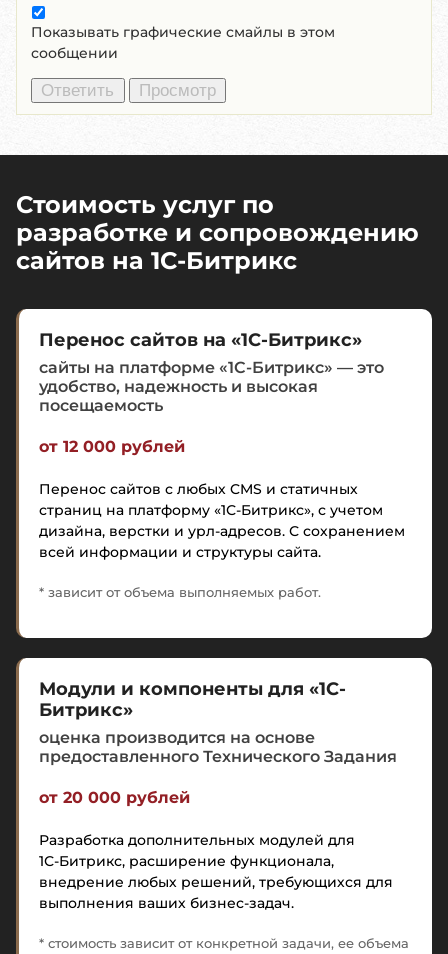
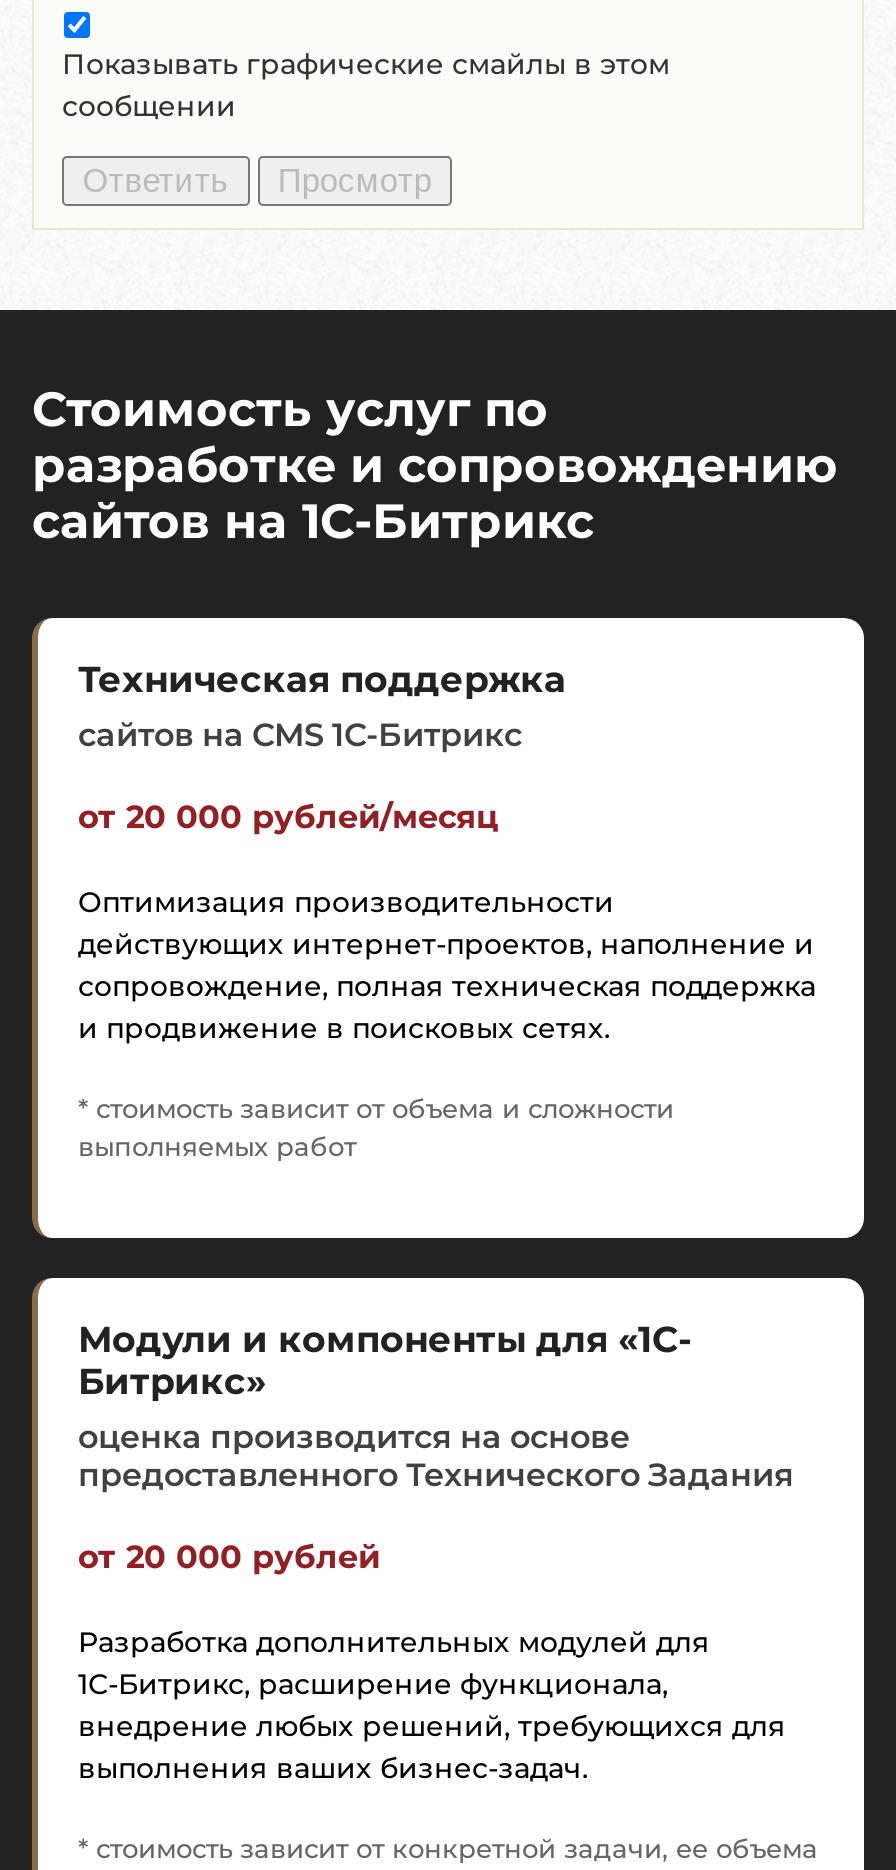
- Перенос сайтов на «1С-Битрикс»
- сайты на платформе «1С-Битрикс» — это
- удобство, надежность и высокая
- посещаемость
+ Техническая поддержка
+ сайтов на CMS 1C-Битрикс

- от 12 000 рублей
+ от 20 000 рублей/месяц

- Перенос сайтов с любых CMS и статичных
- страниц на платформу «1С-Битрикс», с учетом
- дизайна, верстки и урл-адресов. С сохранением
- всей информации и структуры сайта.
+ Оптимизация производительности
+ действующих интернет-проектов, наполнение и
+ сопровождение, полная техническая поддержка
+ и продвижение в поисковых сетях.

- * зависит от объема выполняемых работ.
+ * стоимость зависит от объема и сложности
+ выполняемых работ
